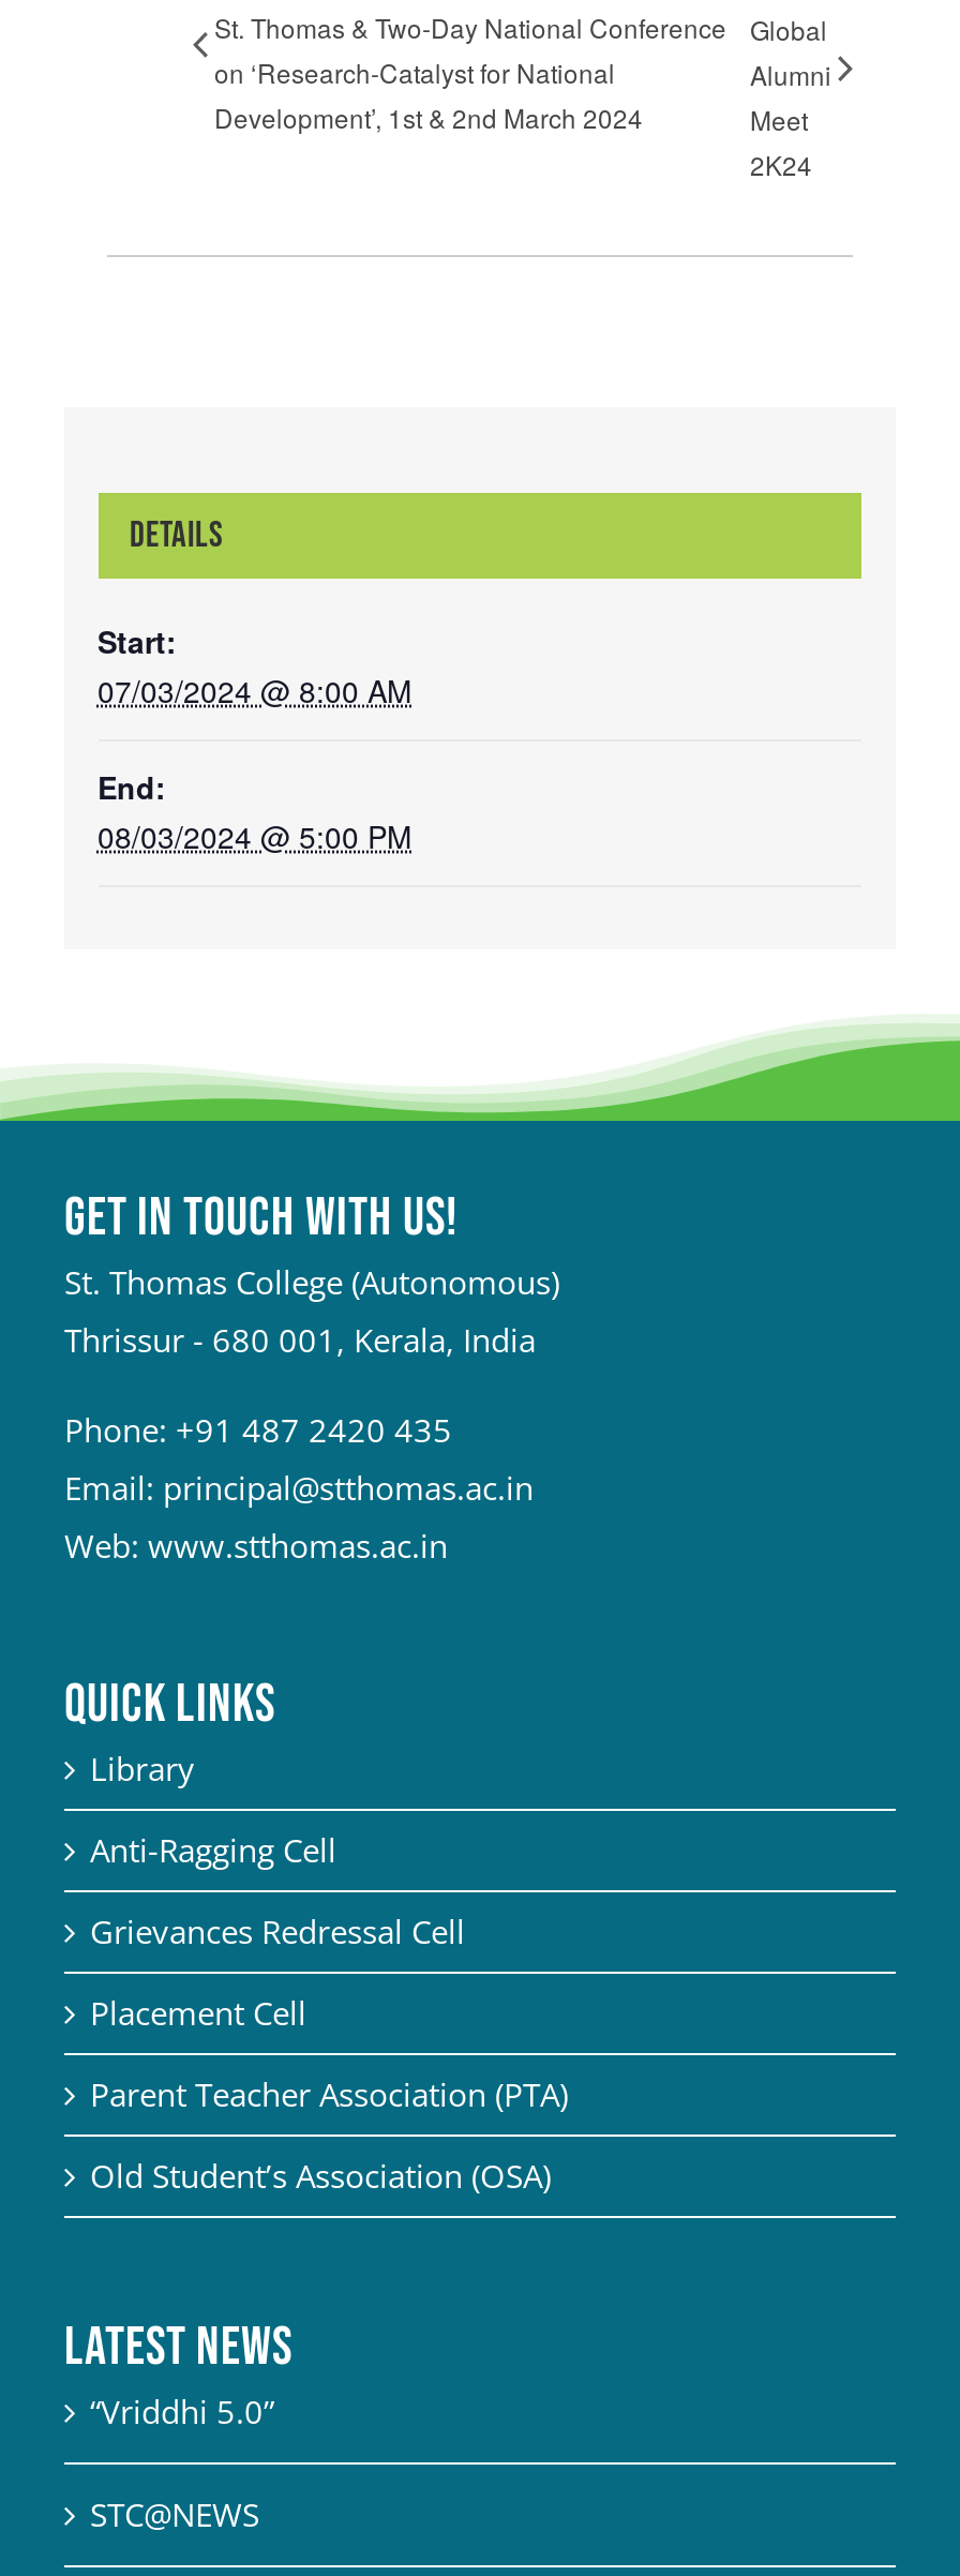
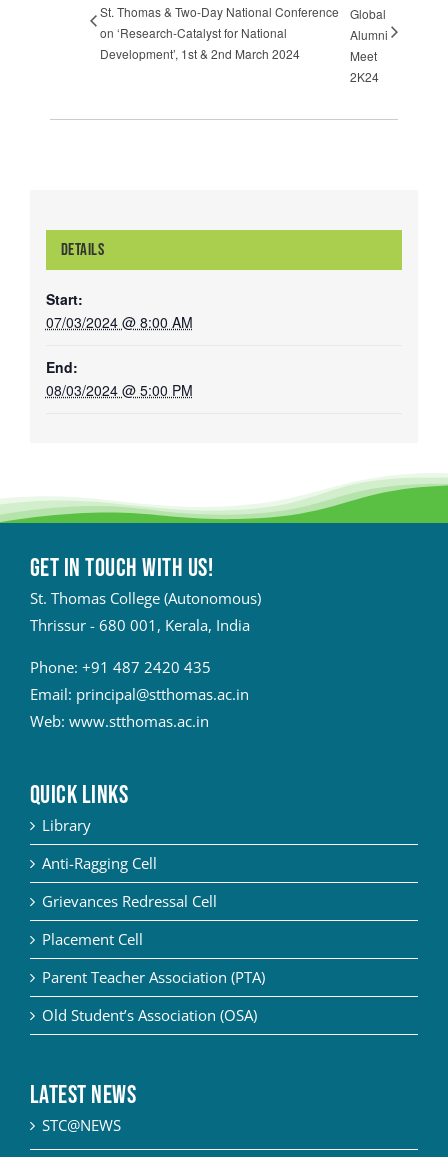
- “Vriddhi 5.0”
